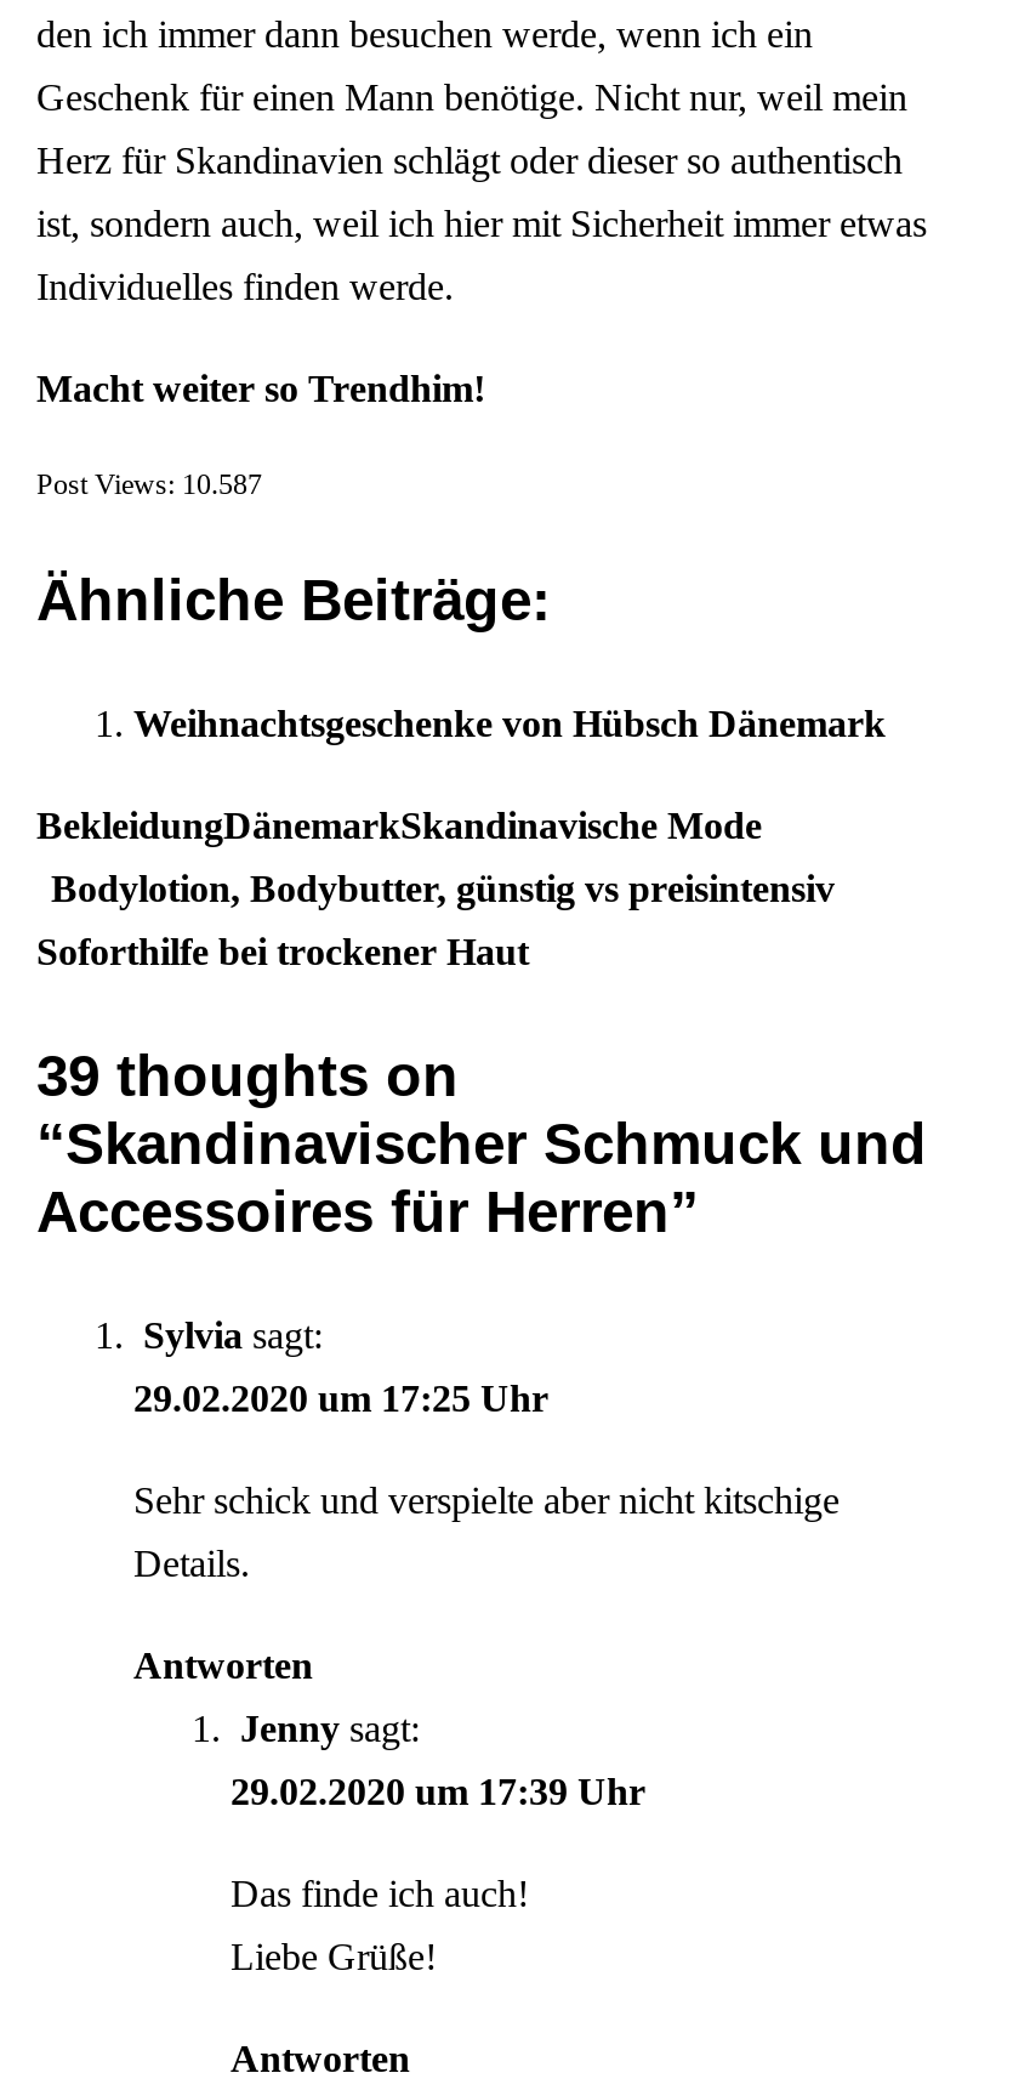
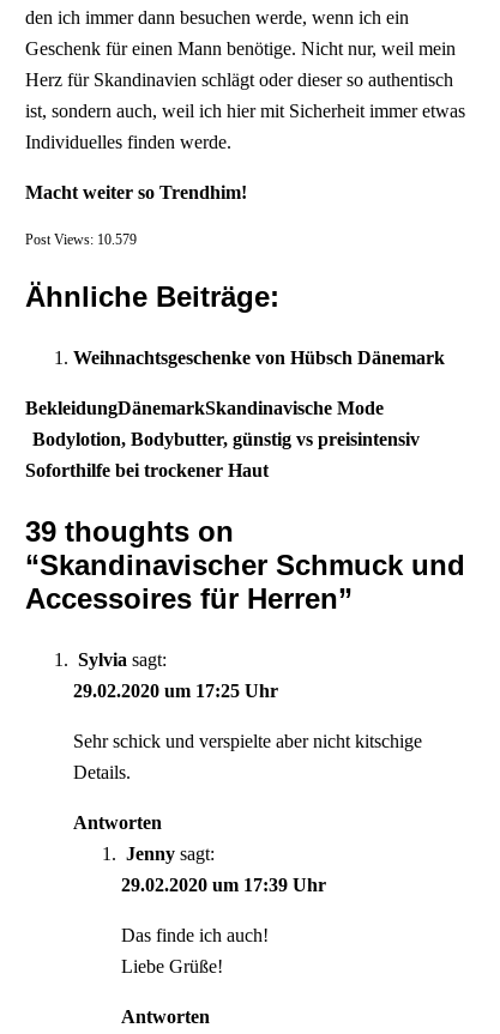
- Post Views: 10.587
+ Post Views: 10.579
